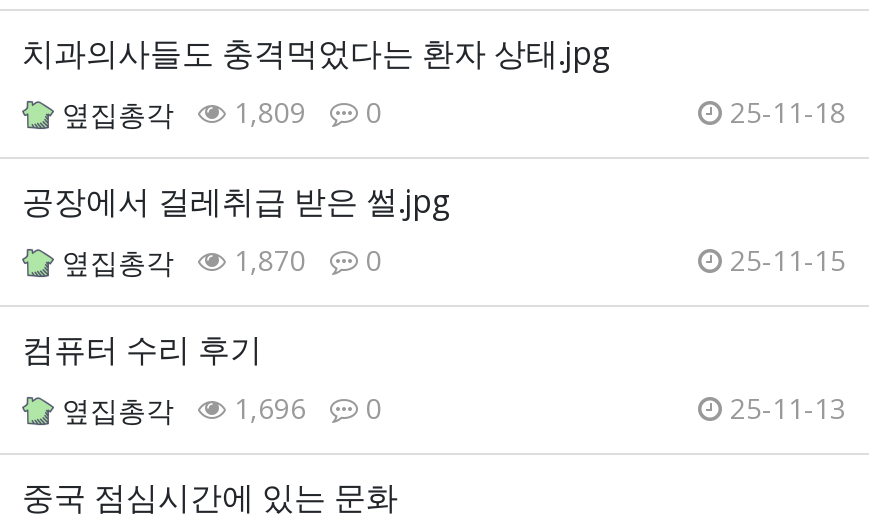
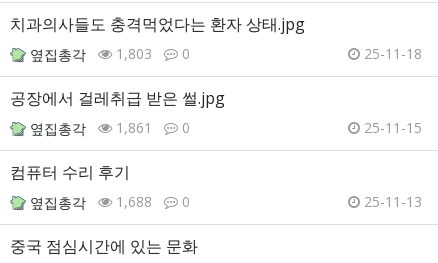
- 옆집총각 1,809 0
+ 옆집총각 1,803 0

- 옆집총각 1,870 0
+ 옆집총각 1,861 0

- 옆집총각 1,696 0
+ 옆집총각 1,688 0
